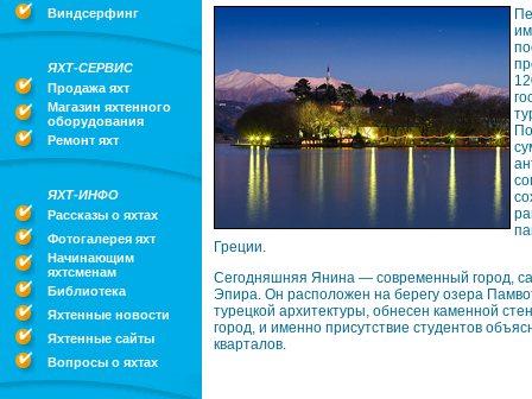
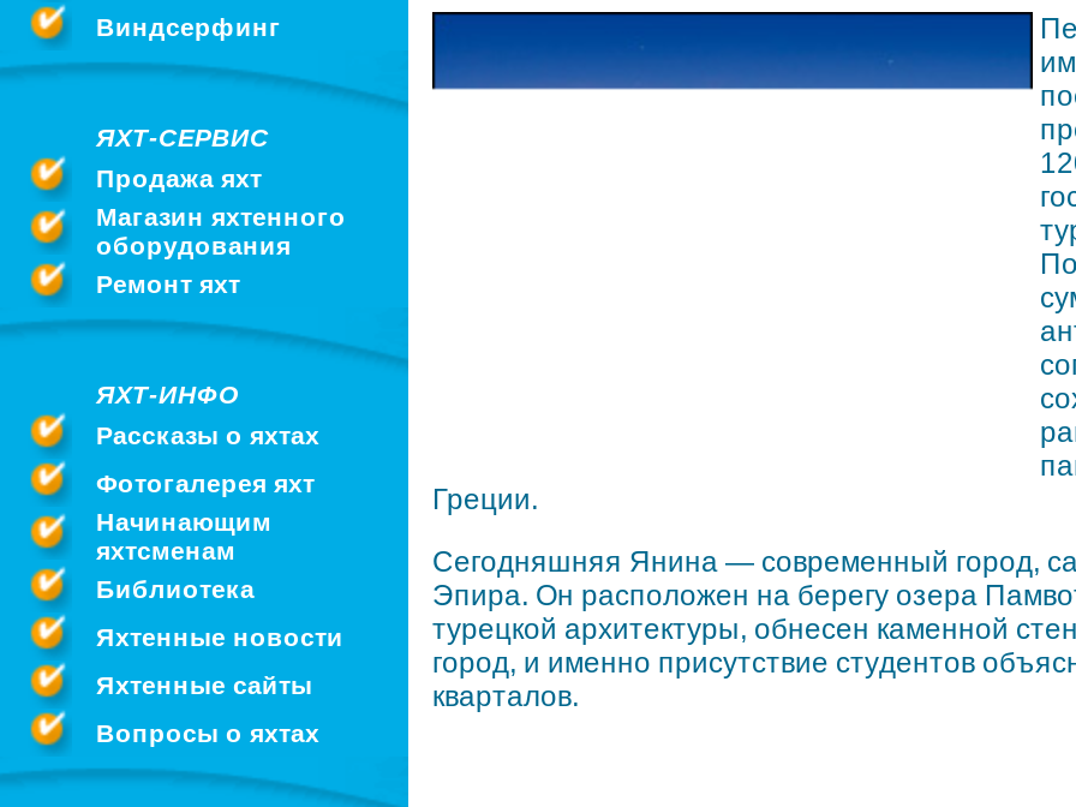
- [image]
